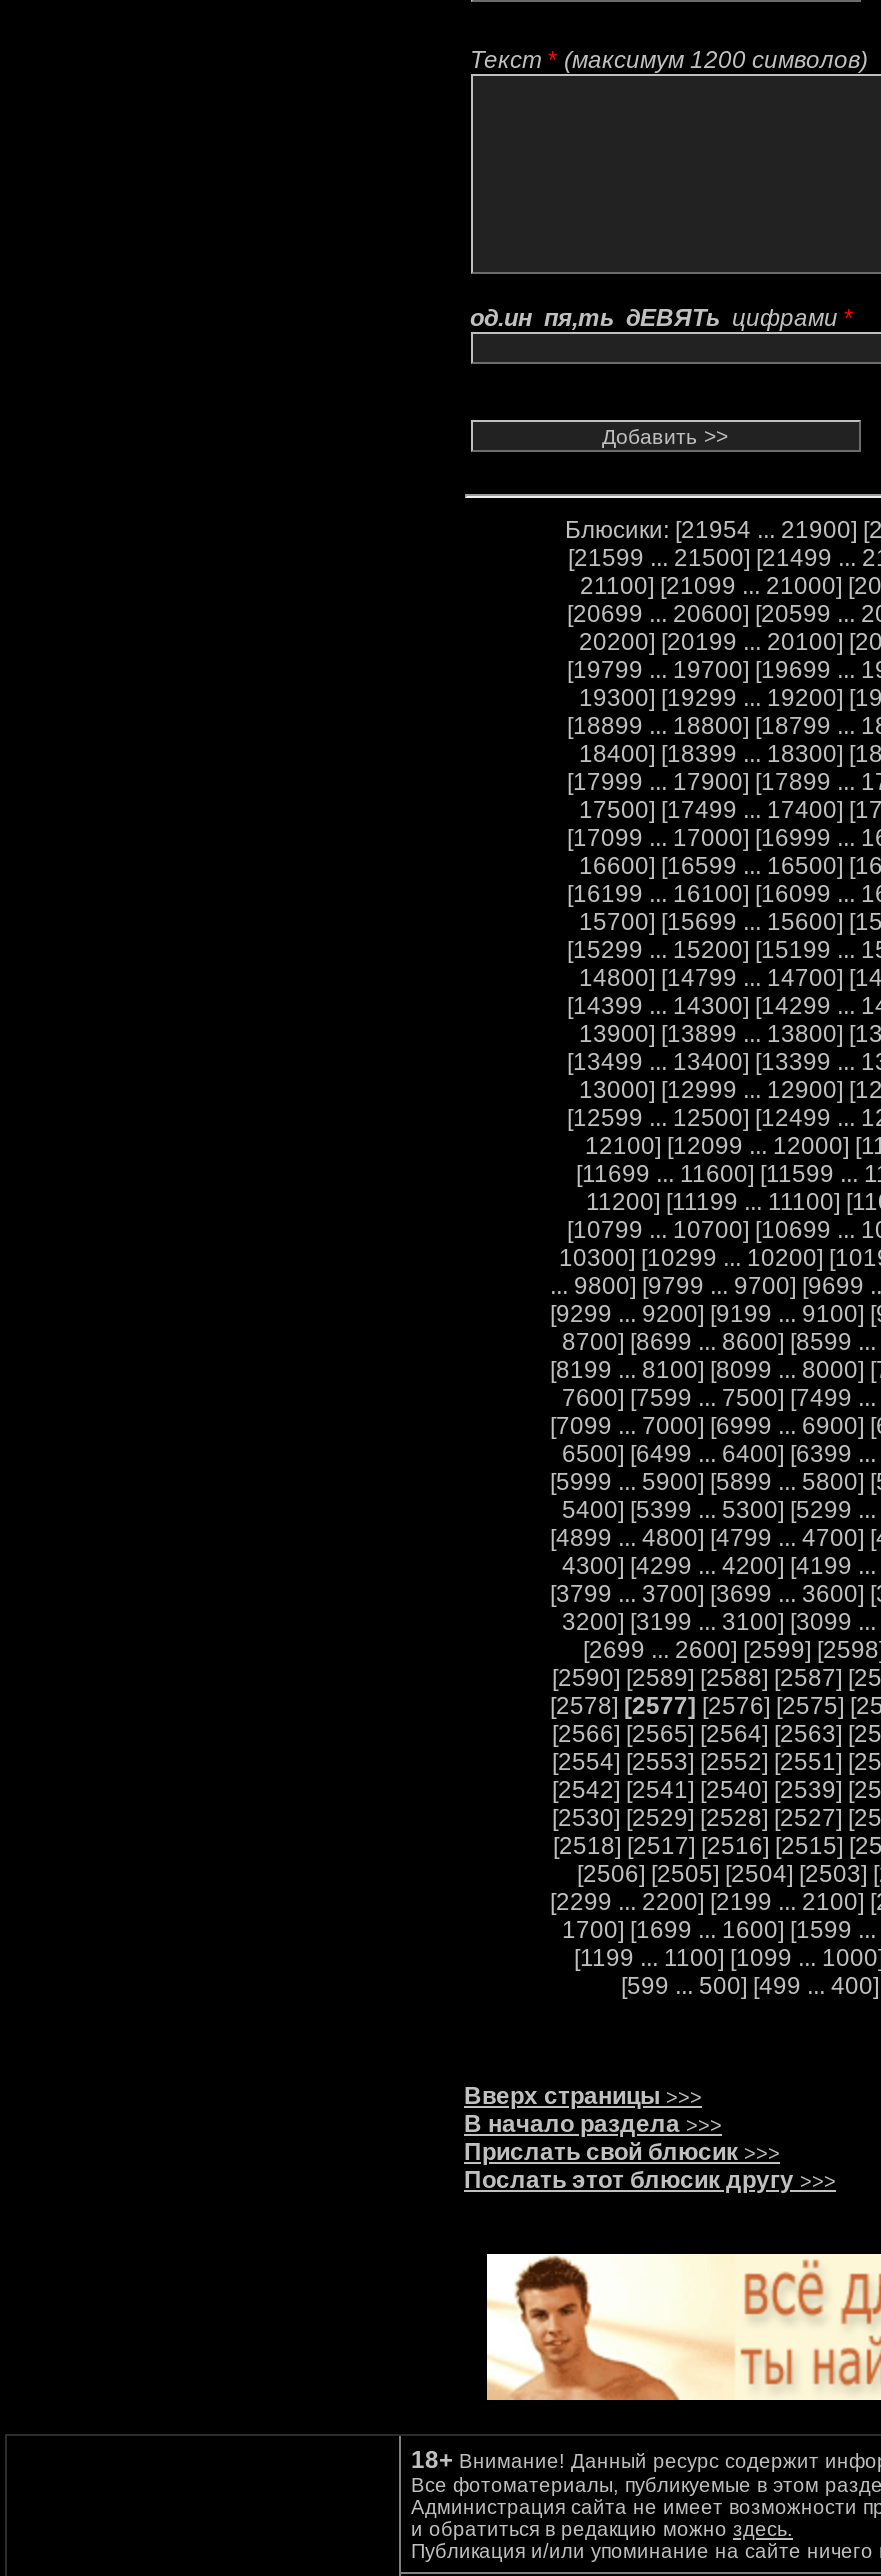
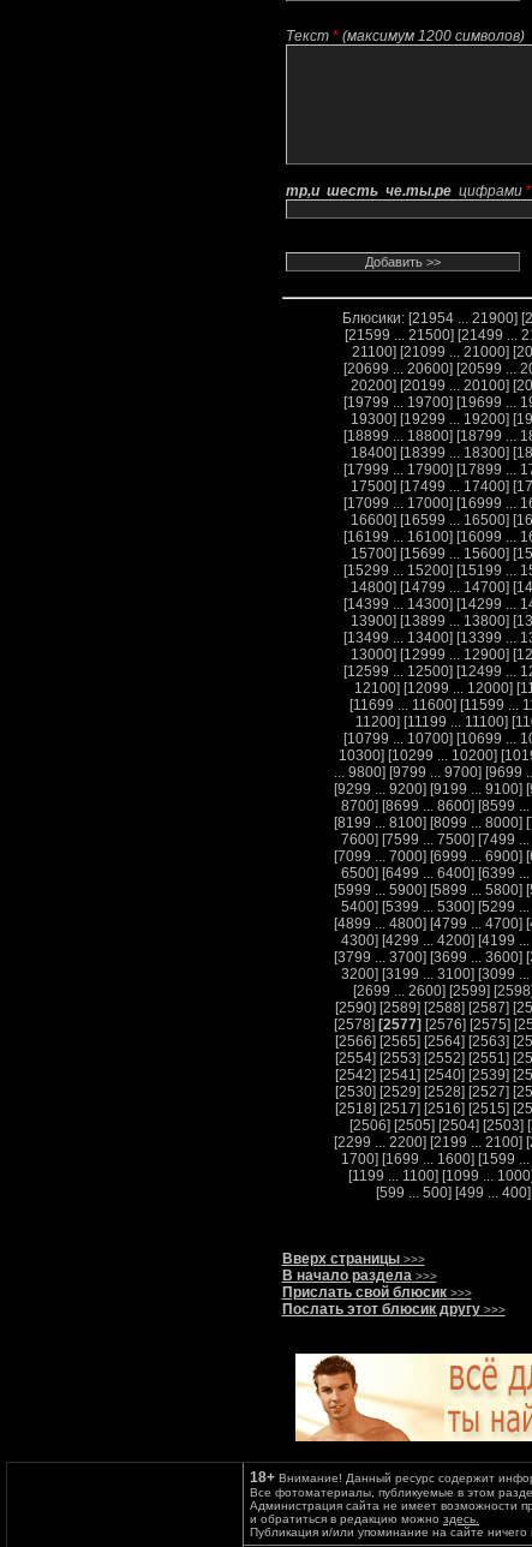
- од.ин пя,ть дЕBЯTь цифрами *
+ тр,и шесть чe.ты.рe цифрами *
